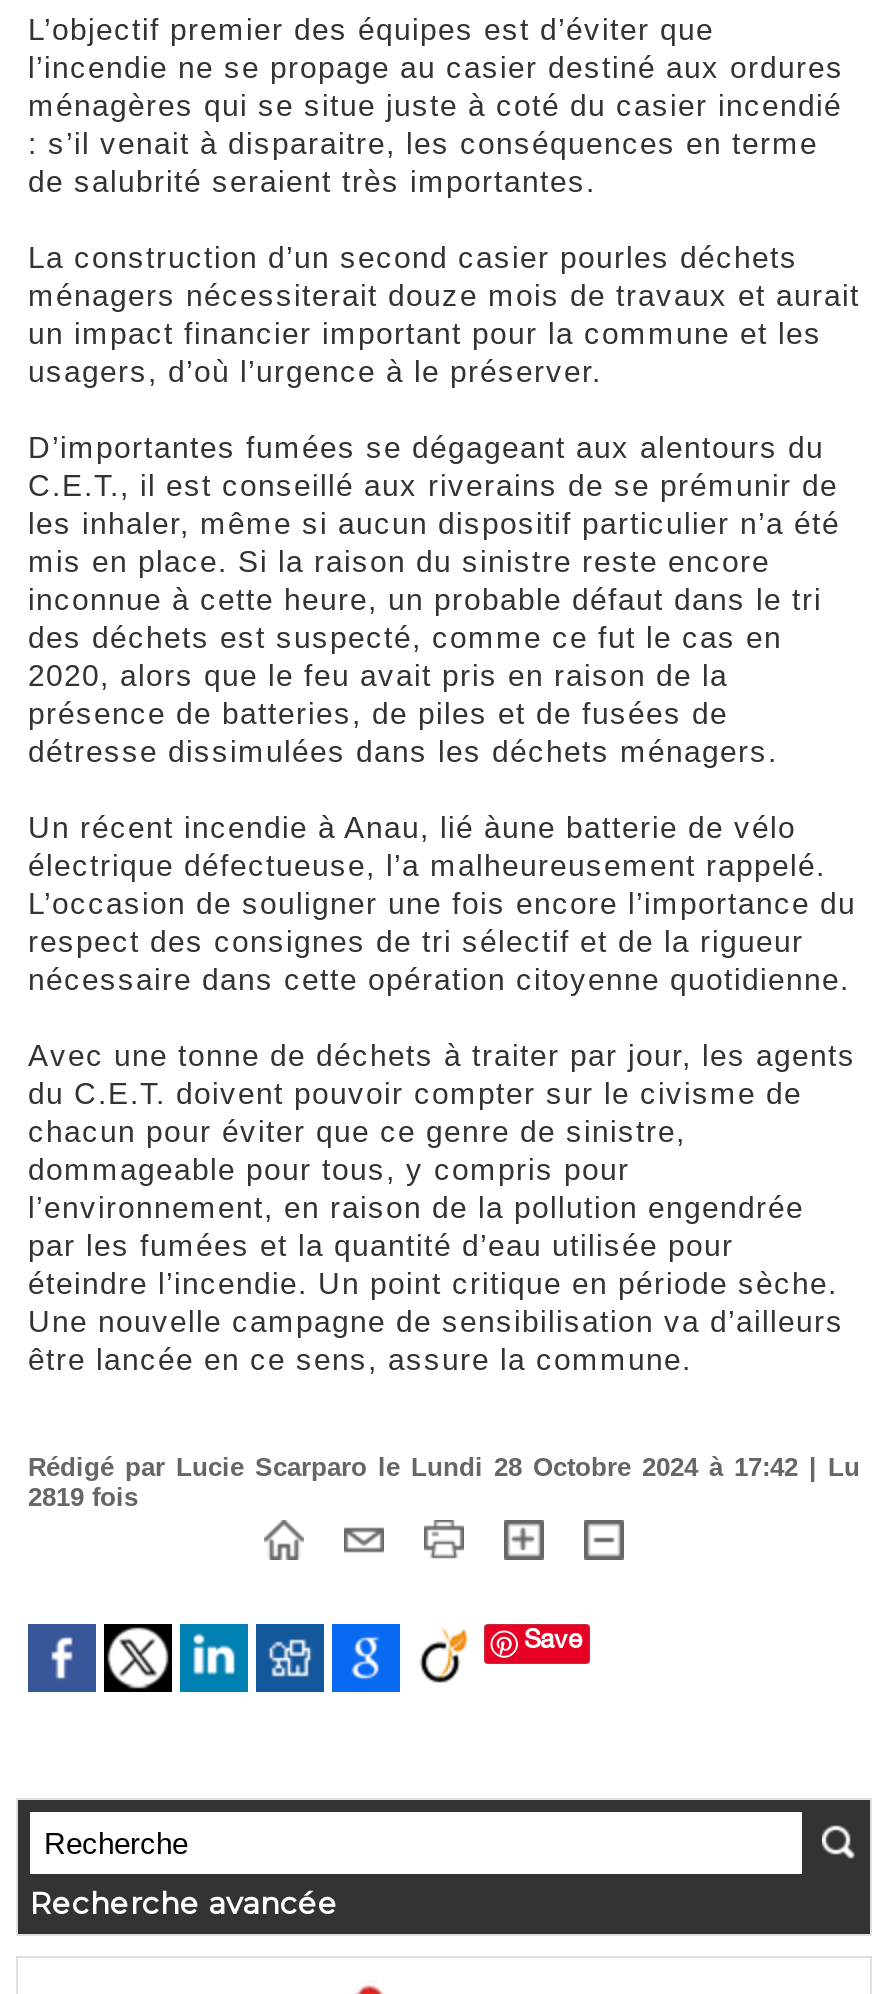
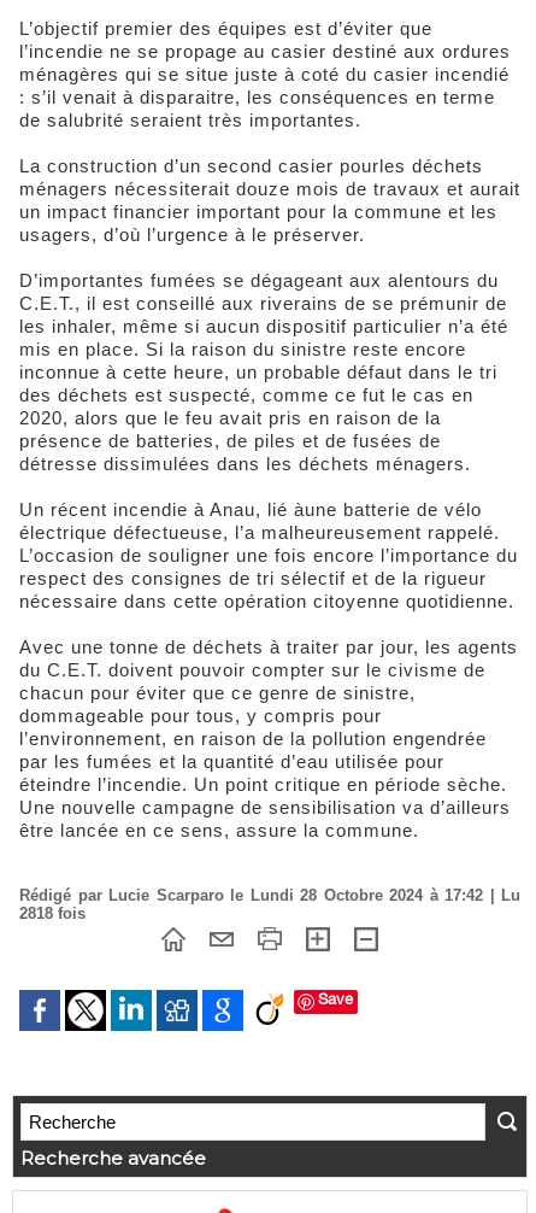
- 2819 fois
+ 2818 fois
